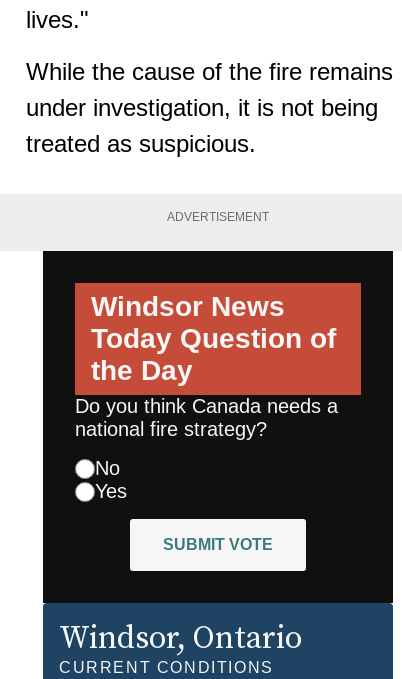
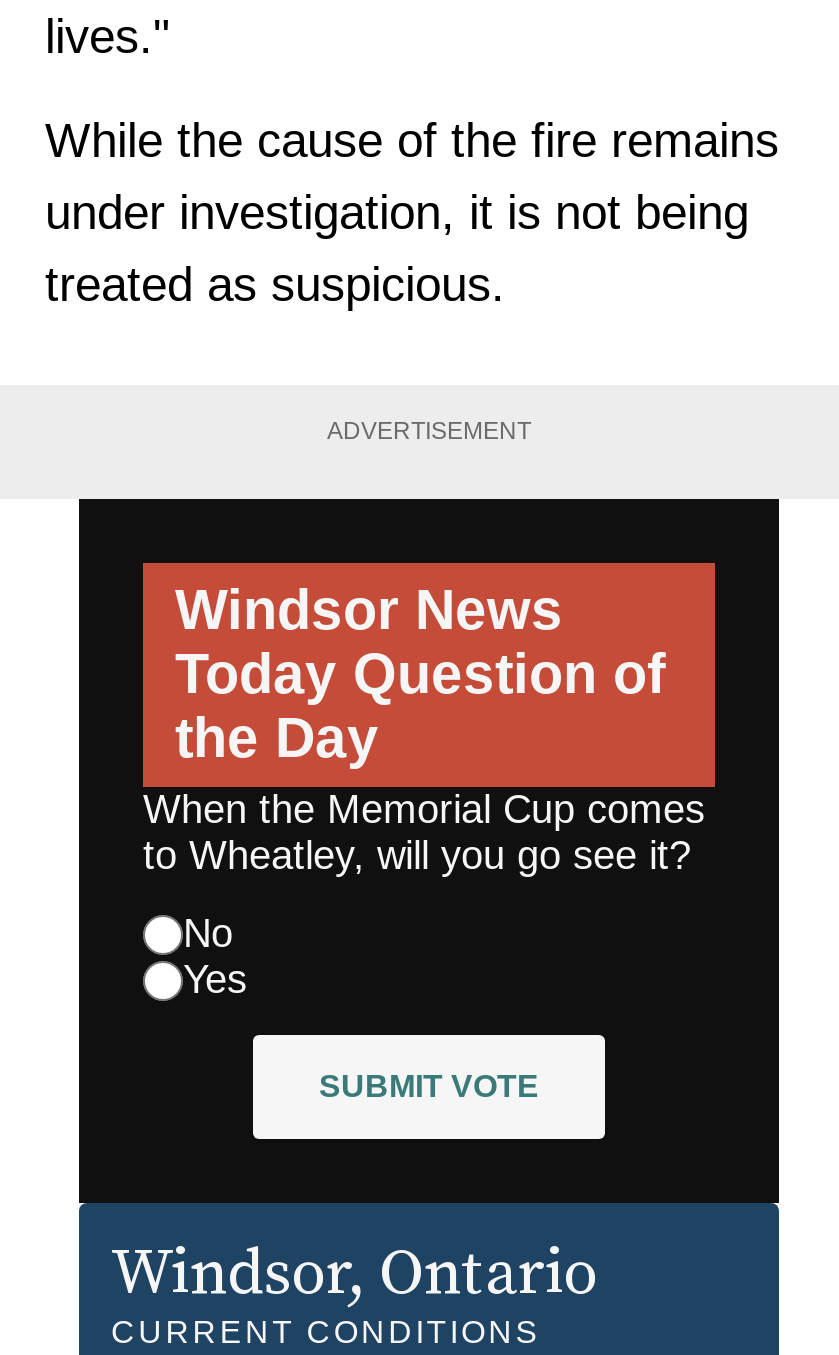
- Do you think Canada needs a
- national fire strategy?
+ When the Memorial Cup comes
+ to Wheatley, will you go see it?
